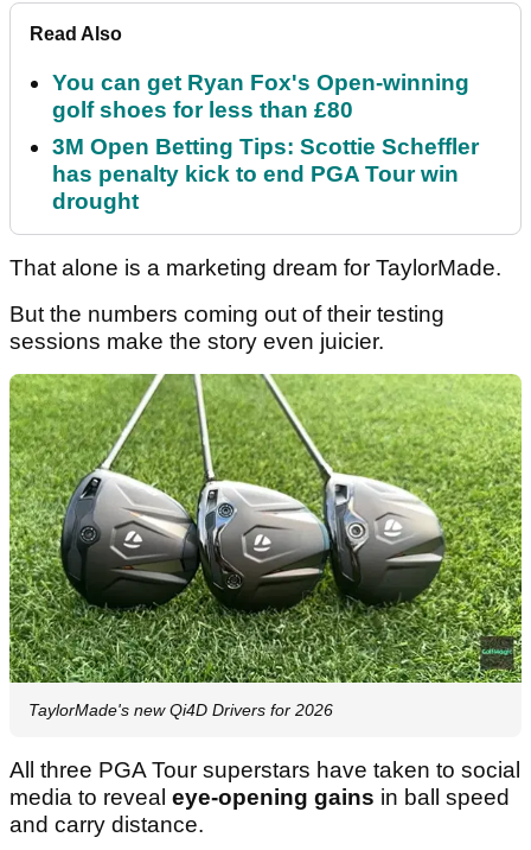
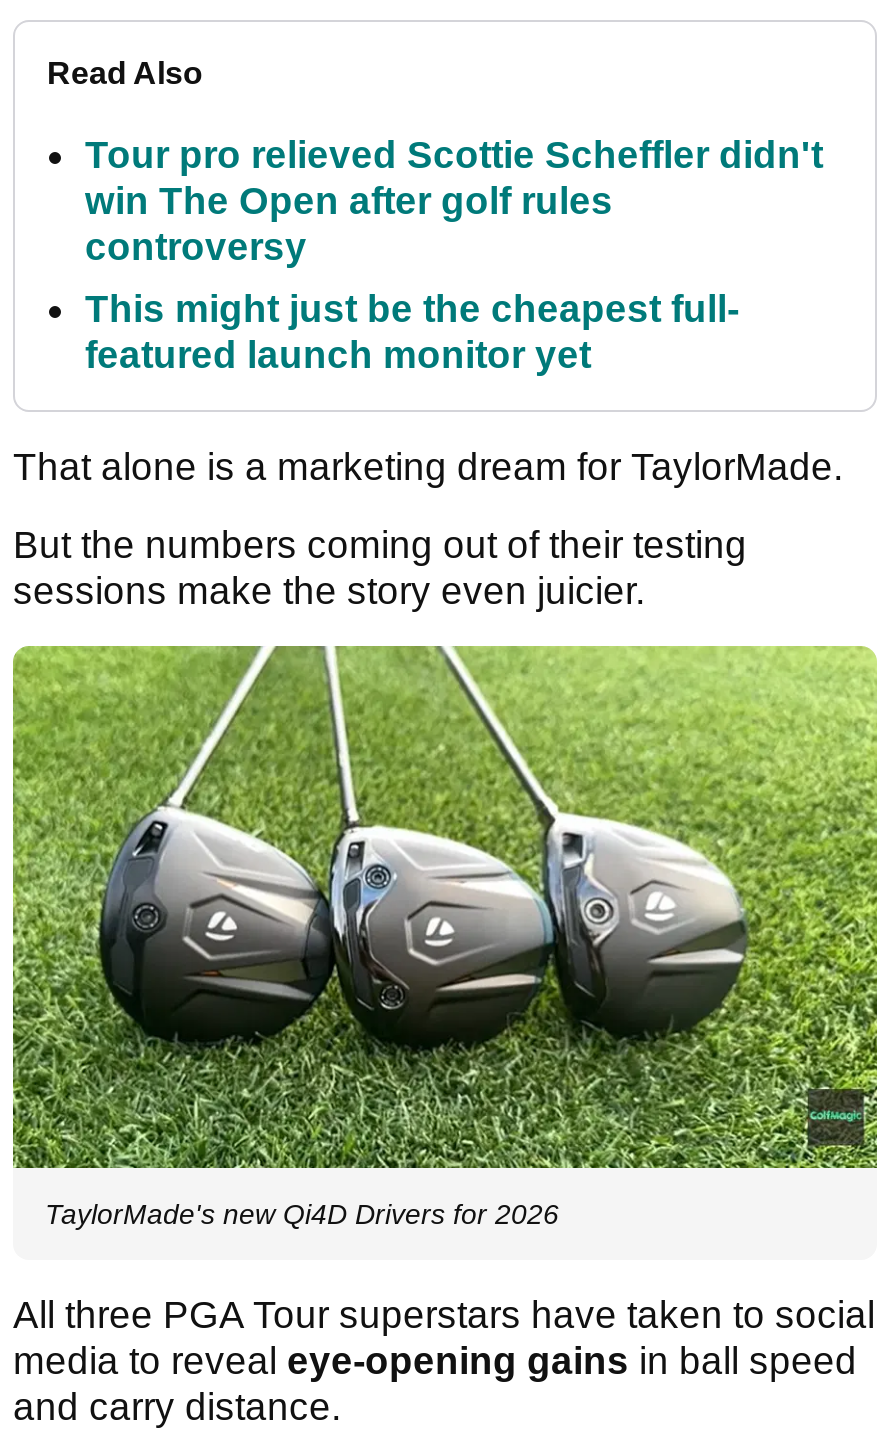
- You can get Ryan Fox's Open-winning
- golf shoes for less than £80
+ Tour pro relieved Scottie Scheffler didn't
+ win The Open after golf rules
+ controversy

- 3M Open Betting Tips: Scottie Scheffler
- has penalty kick to end PGA Tour win
- drought
+ This might just be the cheapest full-
+ featured launch monitor yet
